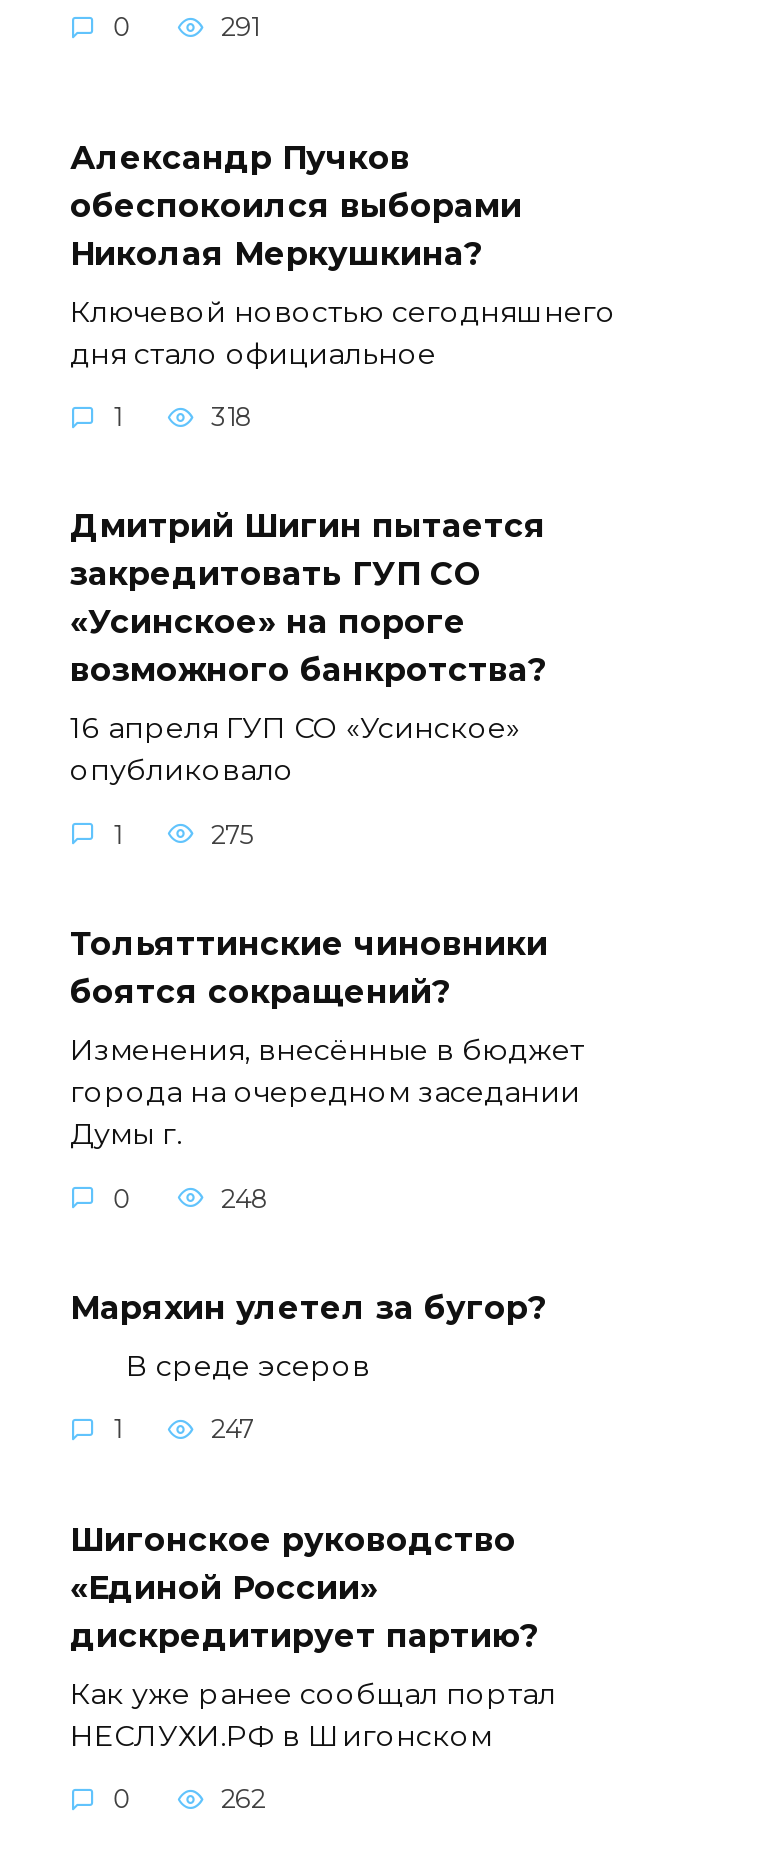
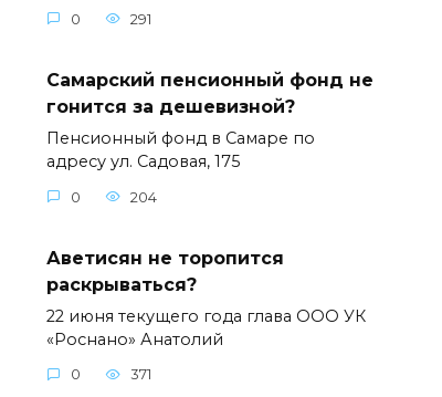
- Александр Пучков
- обеспокоился выборами
- Николая Меркушкина?
- Ключевой новостью сегодняшнего
- дня стало официальное
- 1
- 318
- Дмитрий Шигин пытается
- закредитовать ГУП СО
- «Усинское» на пороге
- возможного банкротства?
- 16 апреля ГУП СО «Усинское»
- опубликовало
- 1
- 275
- Тольяттинские чиновники
- боятся сокращений?
- Изменения, внесённые в бюджет
- города на очередном заседании
- Думы г.
+ Самарский пенсионный фонд не
+ гонится за дешевизной?
+ Пенсионный фонд в Самаре по
+ адресу ул. Садовая, 175

- 248
- Маряхин улетел за бугор?
- В среде эсеров
- 1
- 247
- Шигонское руководство
- «Единой России»
- дискредитирует партию?
- Как уже ранее сообщал портал
- НЕСЛУХИ.РФ в Шигонском
+ 204
+ Аветисян не торопится
+ раскрываться?
+ 22 июня текущего года глава ООО УК
+ «Роснано» Анатолий

- 262
+ 371
